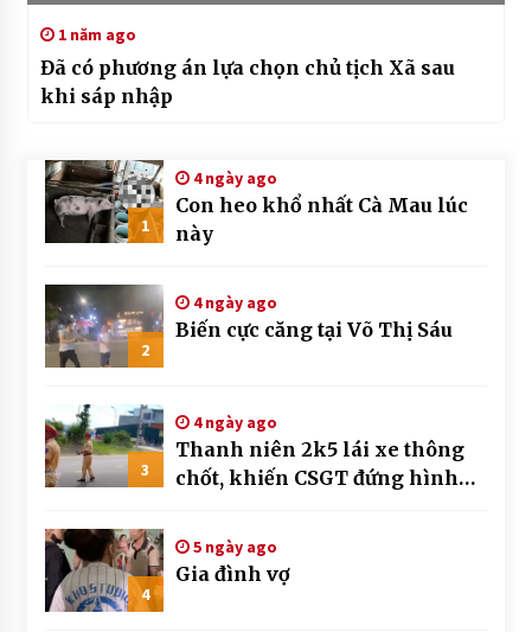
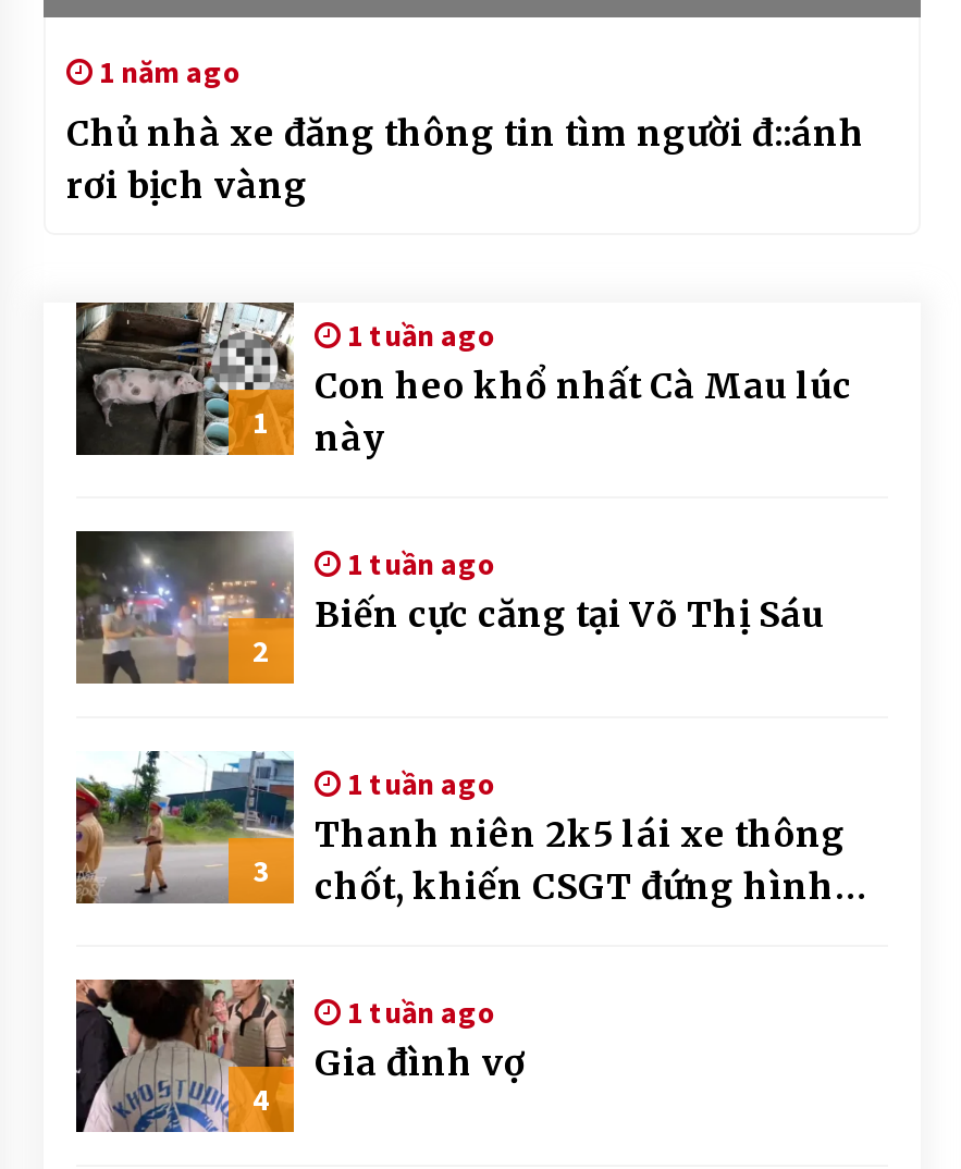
- Đã có phương án lựa chọn chủ tịch Xã sau
- khi sáp nhập
+ Chủ nhà xe đăng thông tin tìm người đ::ánh
+ rơi bịch vàng

- 4 ngày ago
+ 1 tuần ago

- 4 ngày ago
+ 1 tuần ago

- 4 ngày ago
+ 1 tuần ago

- 5 ngày ago
+ 1 tuần ago
